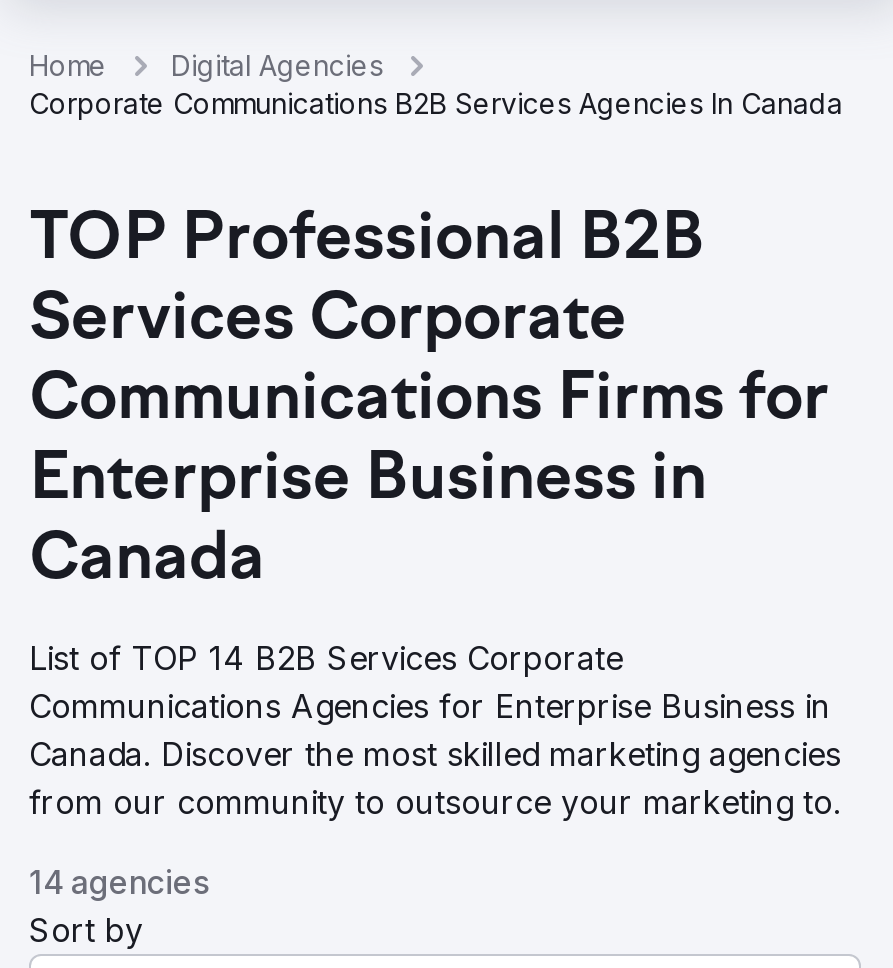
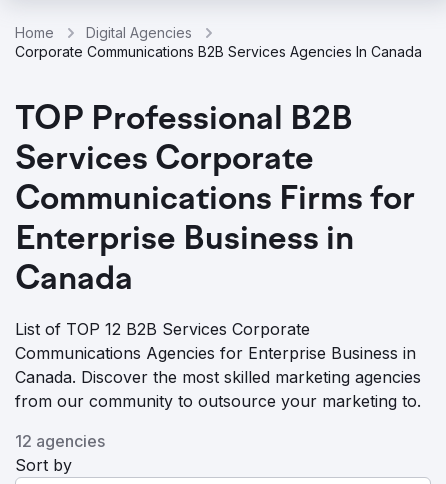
- List of TOP 14 B2B Services Corporate
+ List of TOP 12 B2B Services Corporate

- 14 agencies
+ 12 agencies
